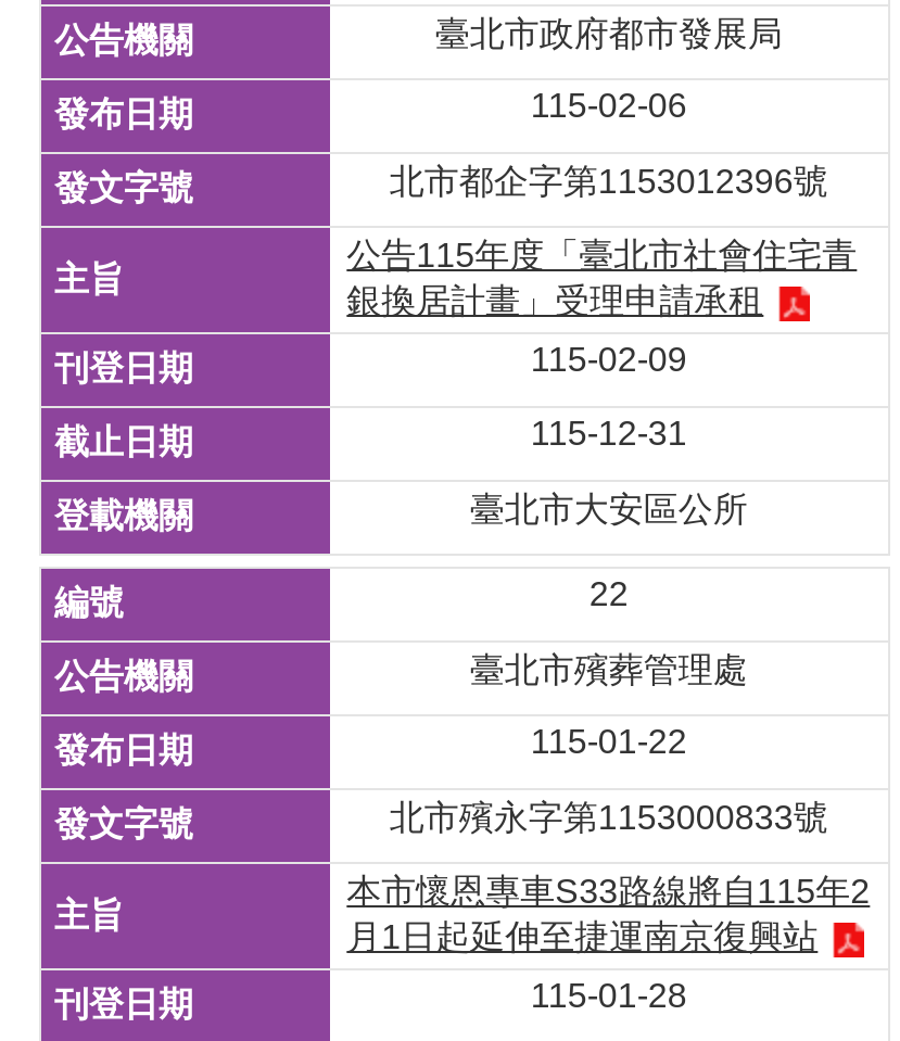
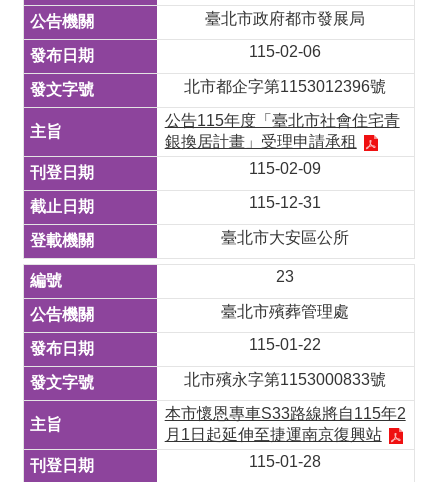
- 22
+ 23
